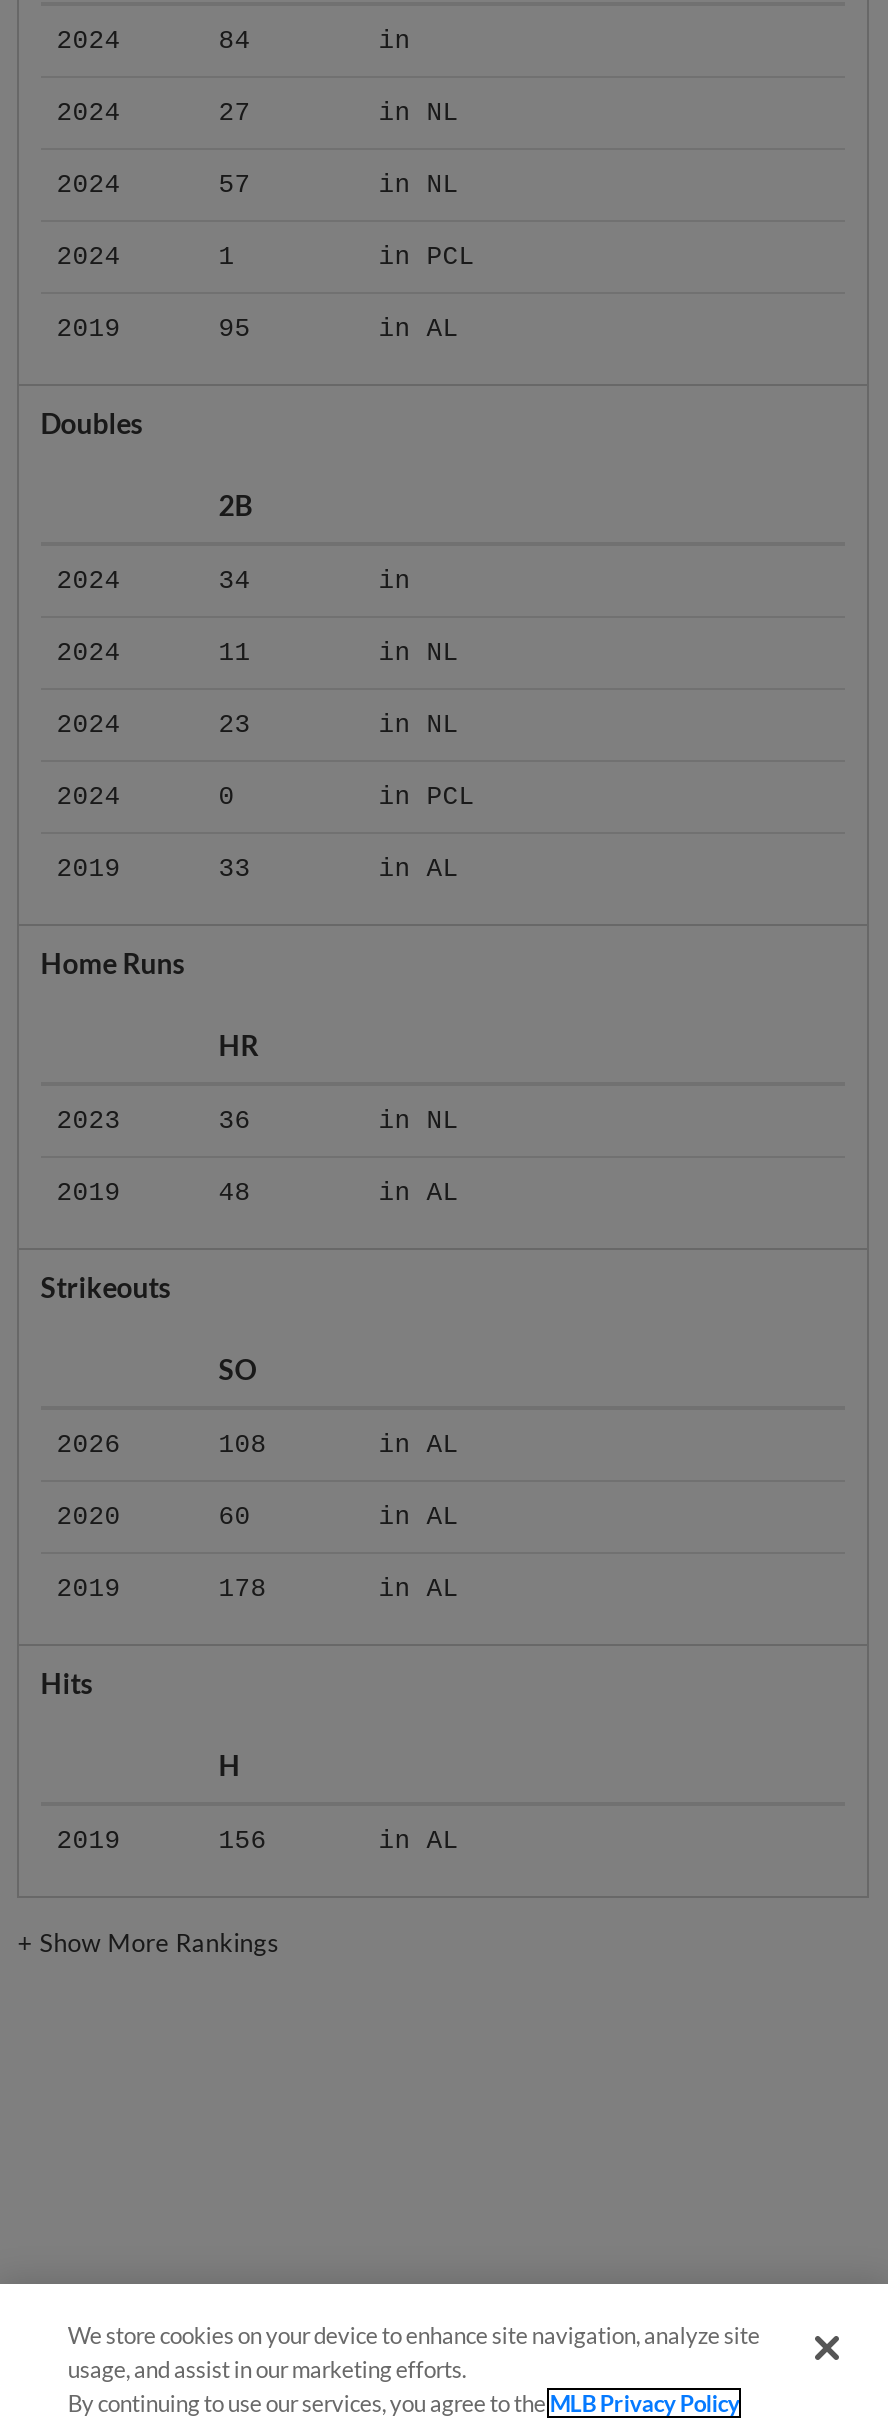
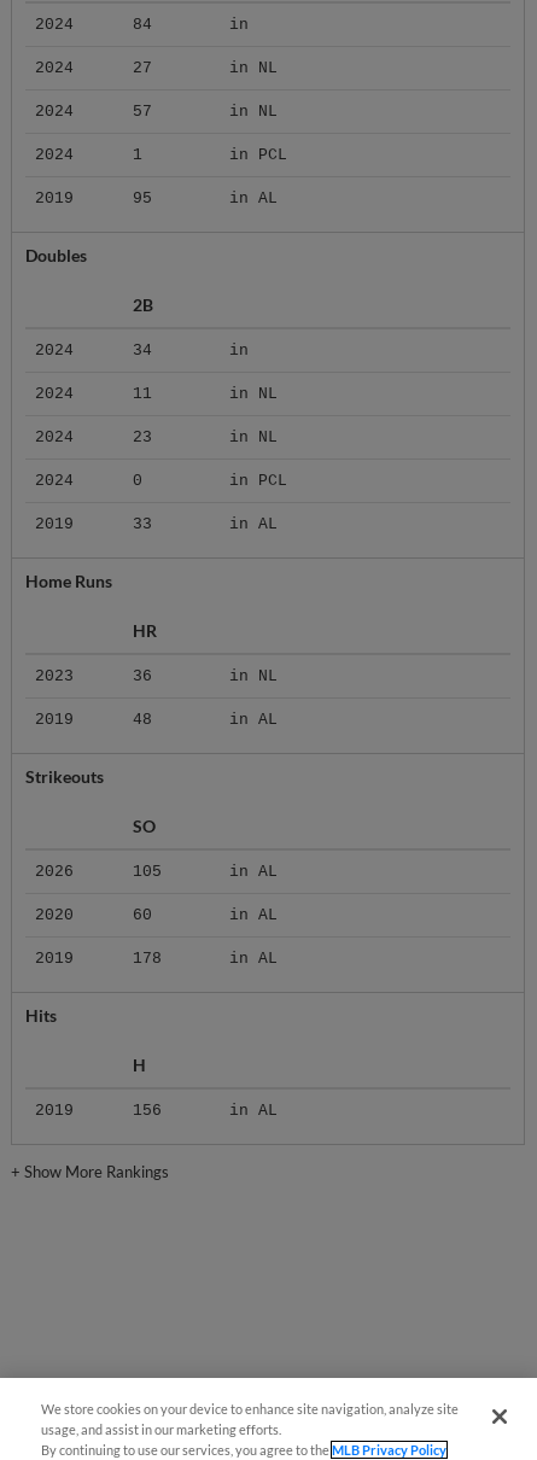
- 108
+ 105
